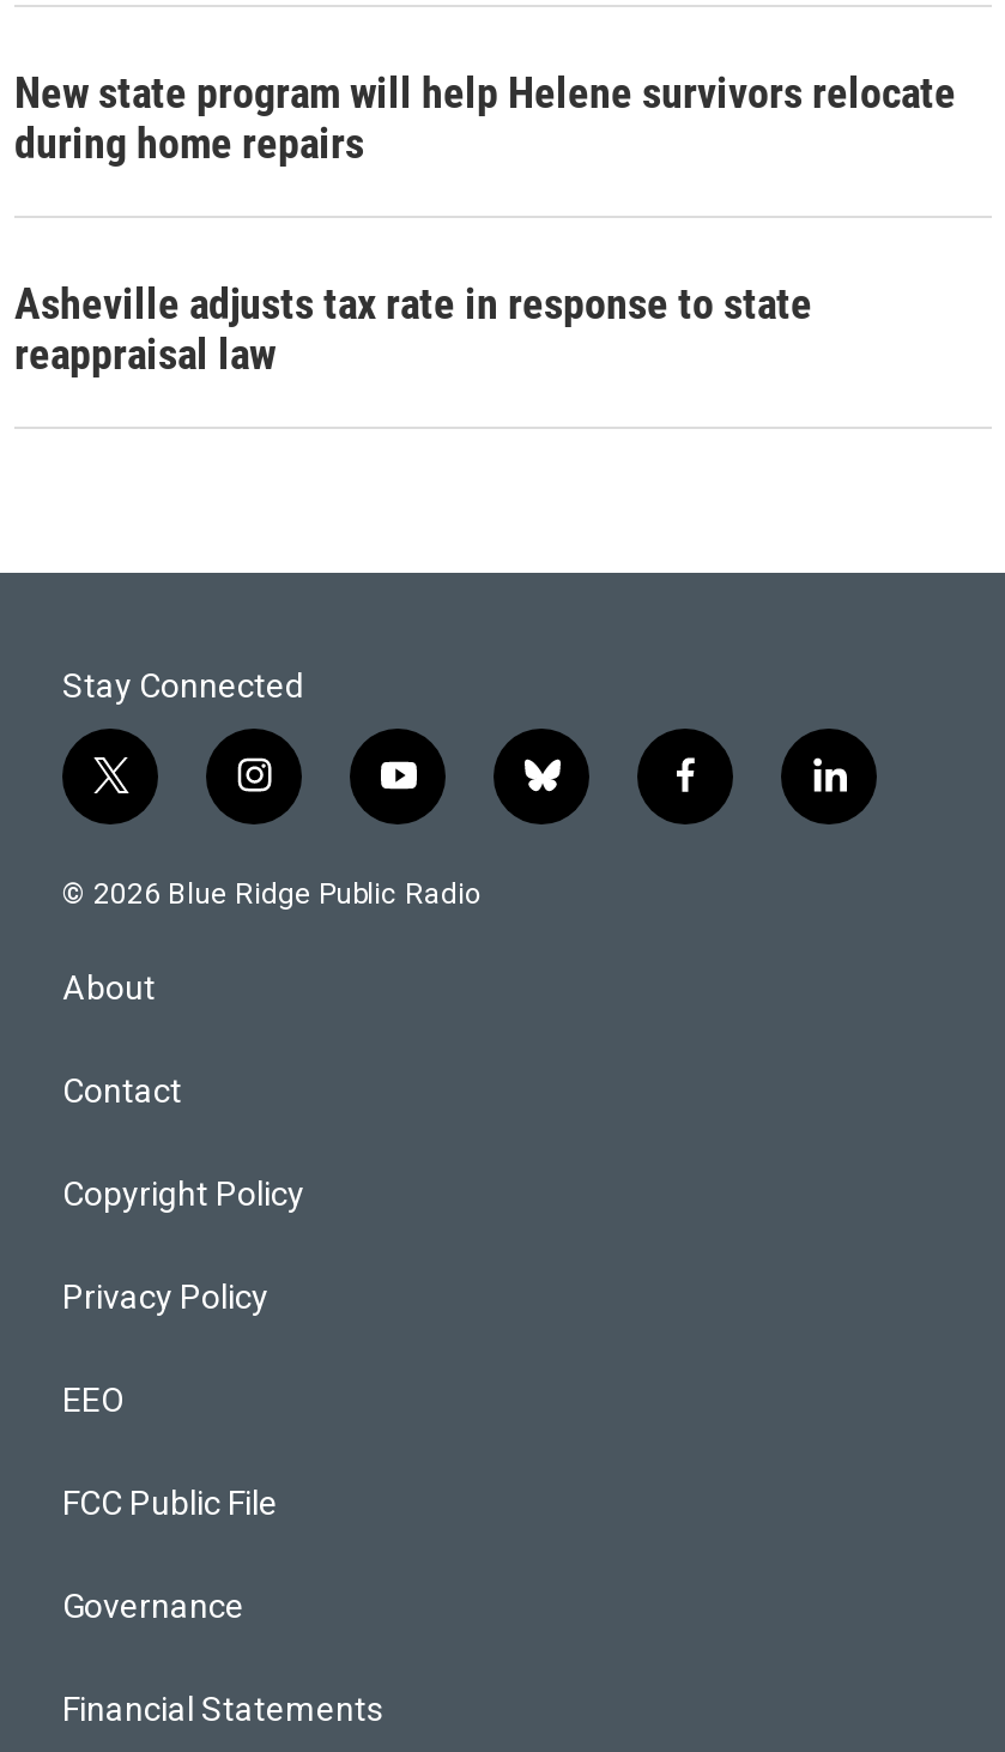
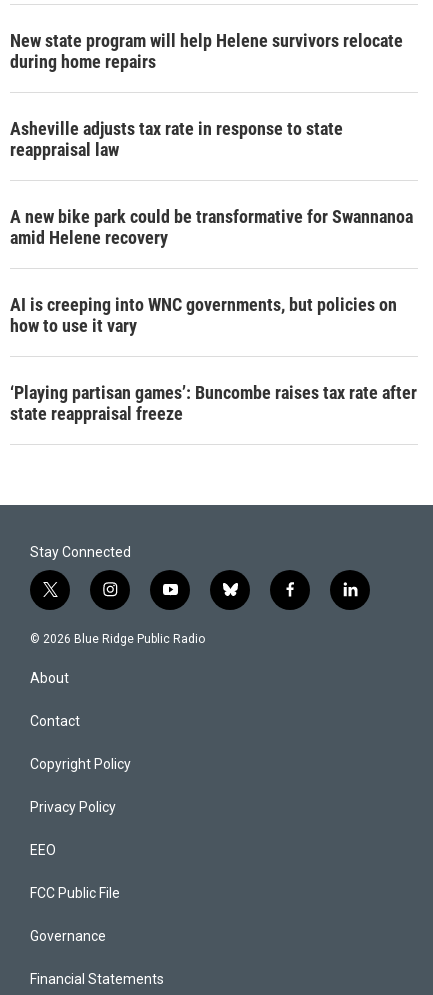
+ A new bike park could be transformative for Swannanoa
+ amid Helene recovery
+ AI is creeping into WNC governments, but policies on
+ how to use it vary
+ ‘Playing partisan games’: Buncombe raises tax rate after
+ state reappraisal freeze
